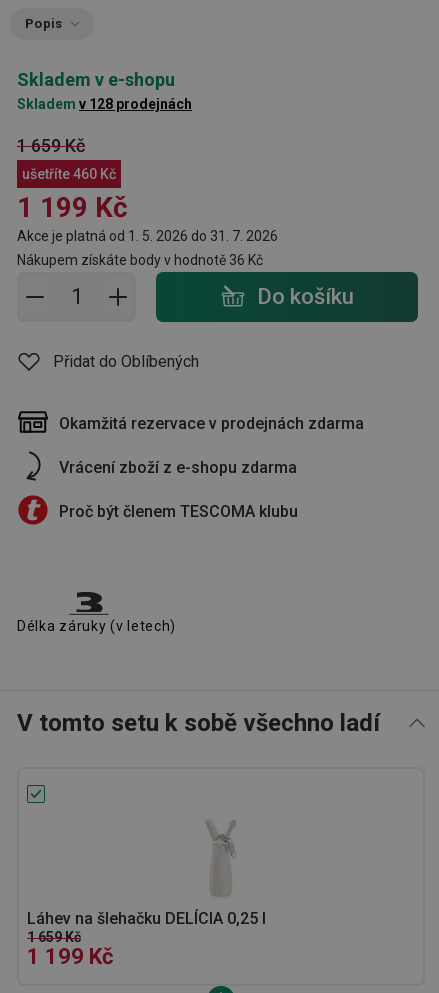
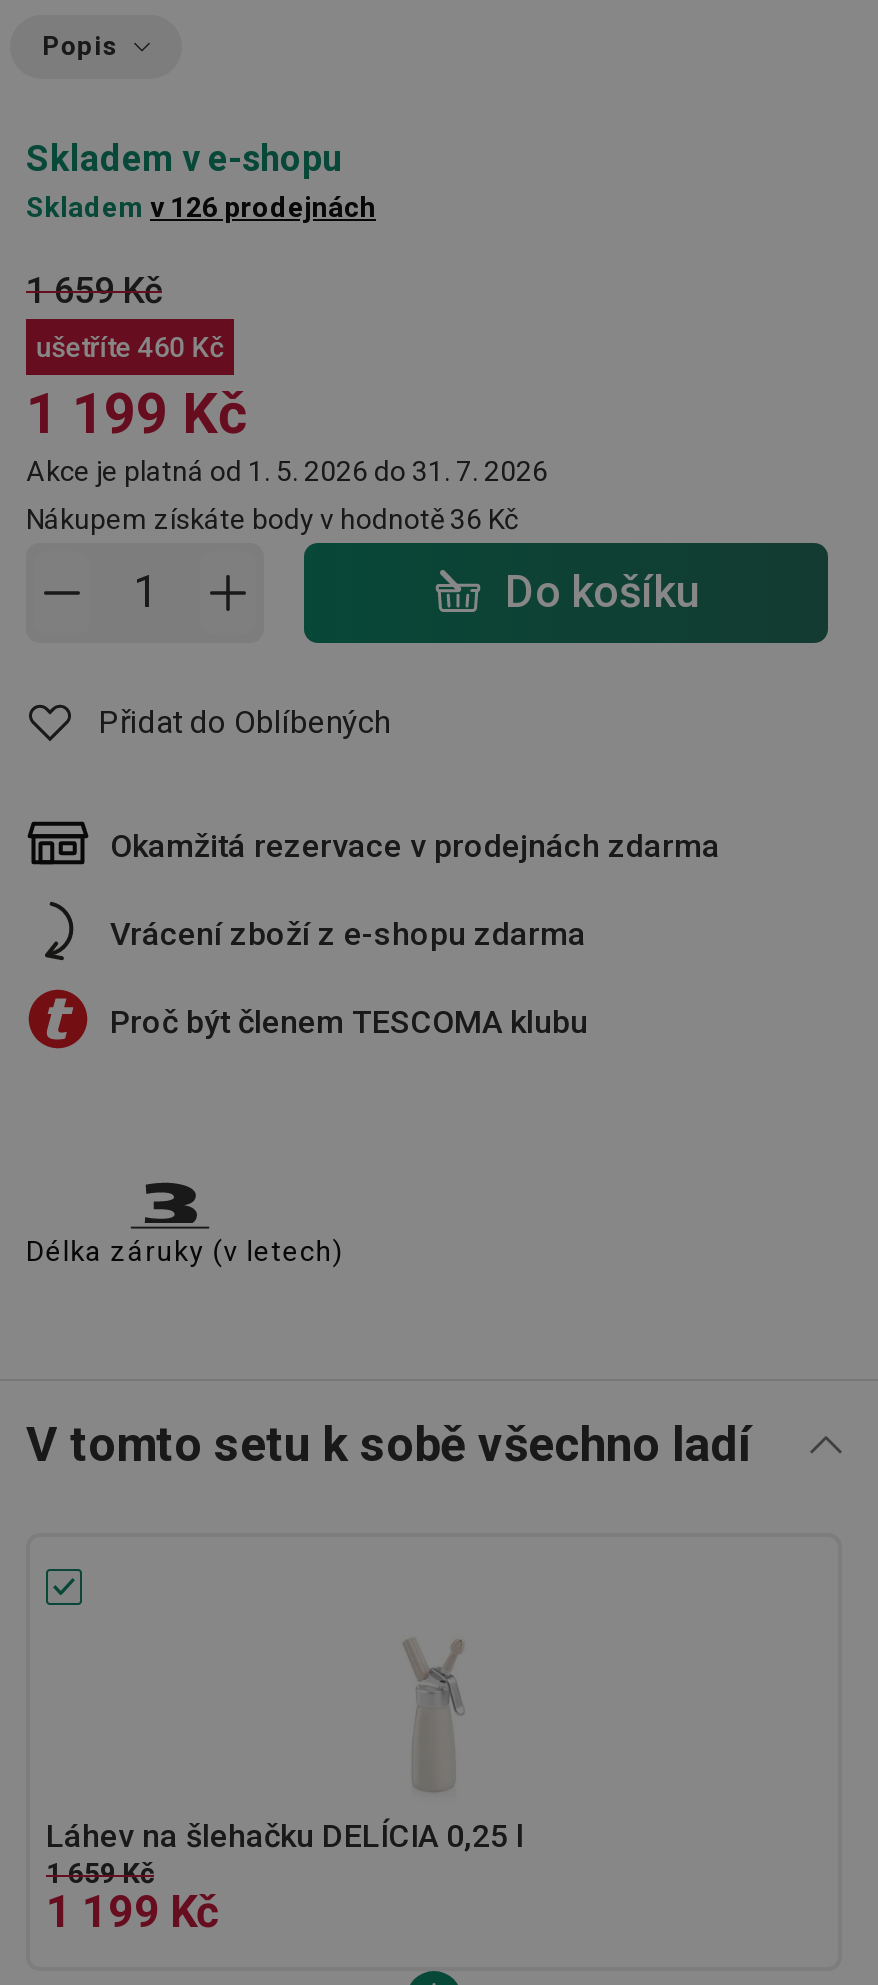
- Skladem v 128 prodejnách
+ Skladem v 126 prodejnách
